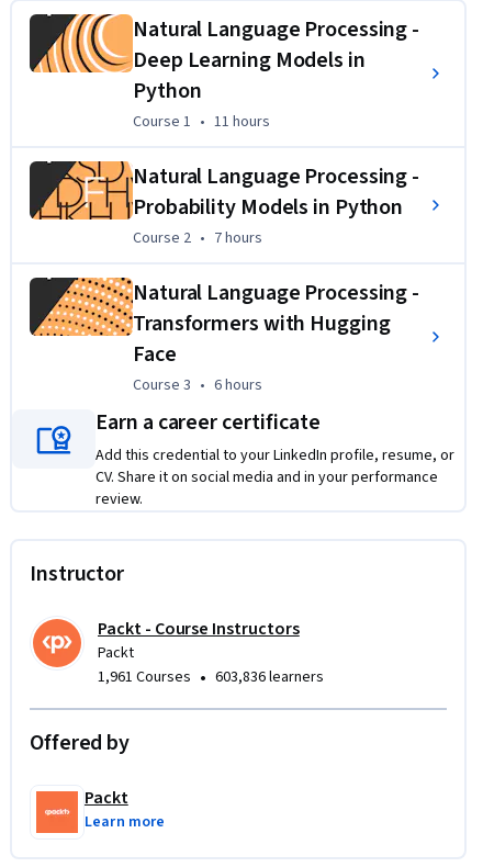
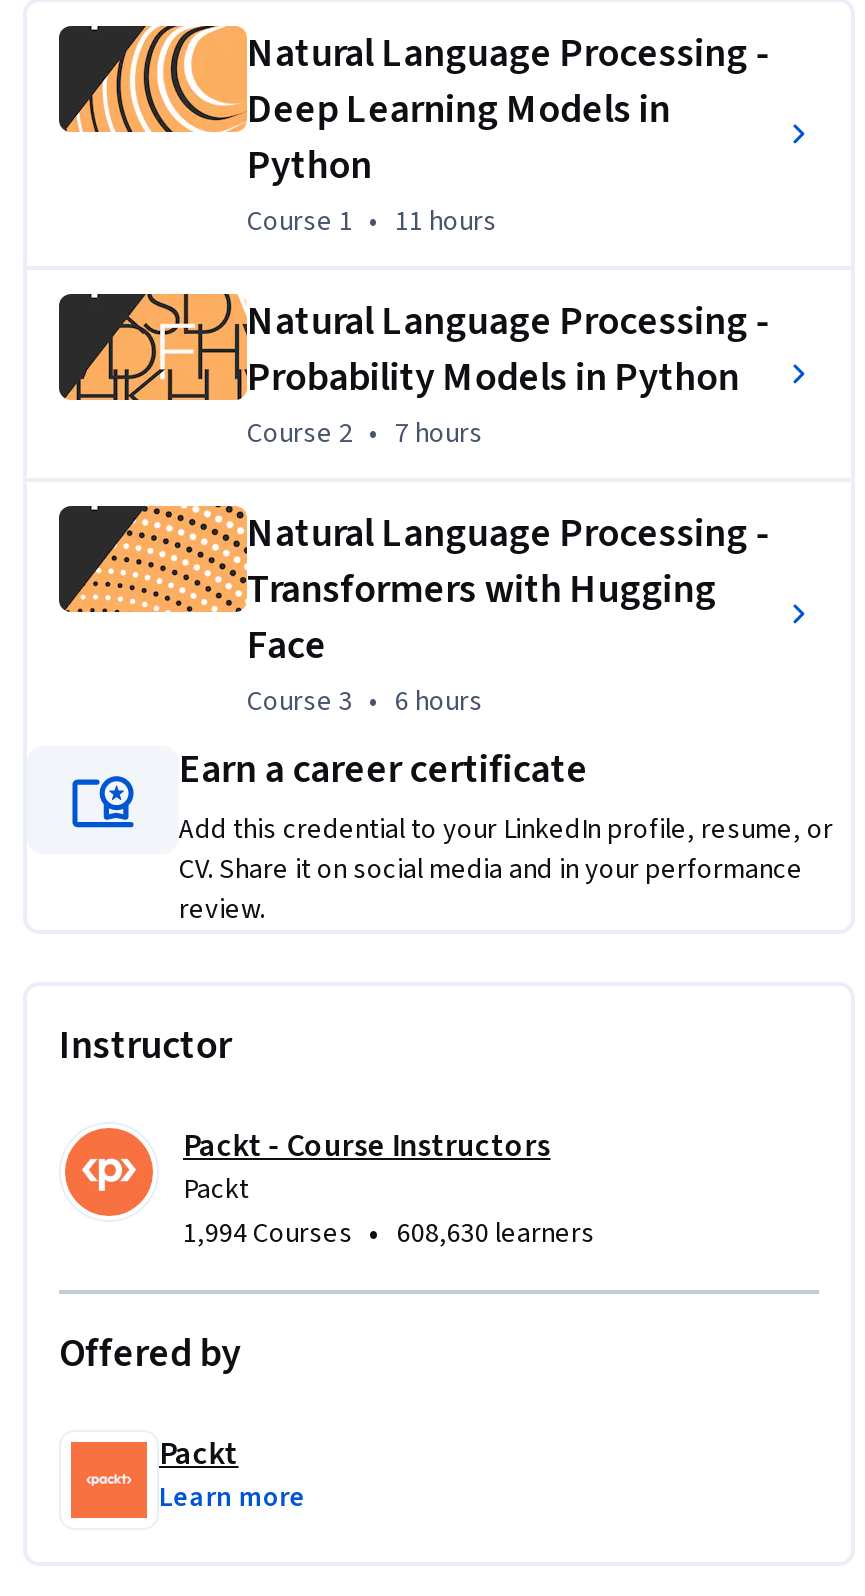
- 1,961 Courses • 603,836 learners
+ 1,994 Courses • 608,630 learners
